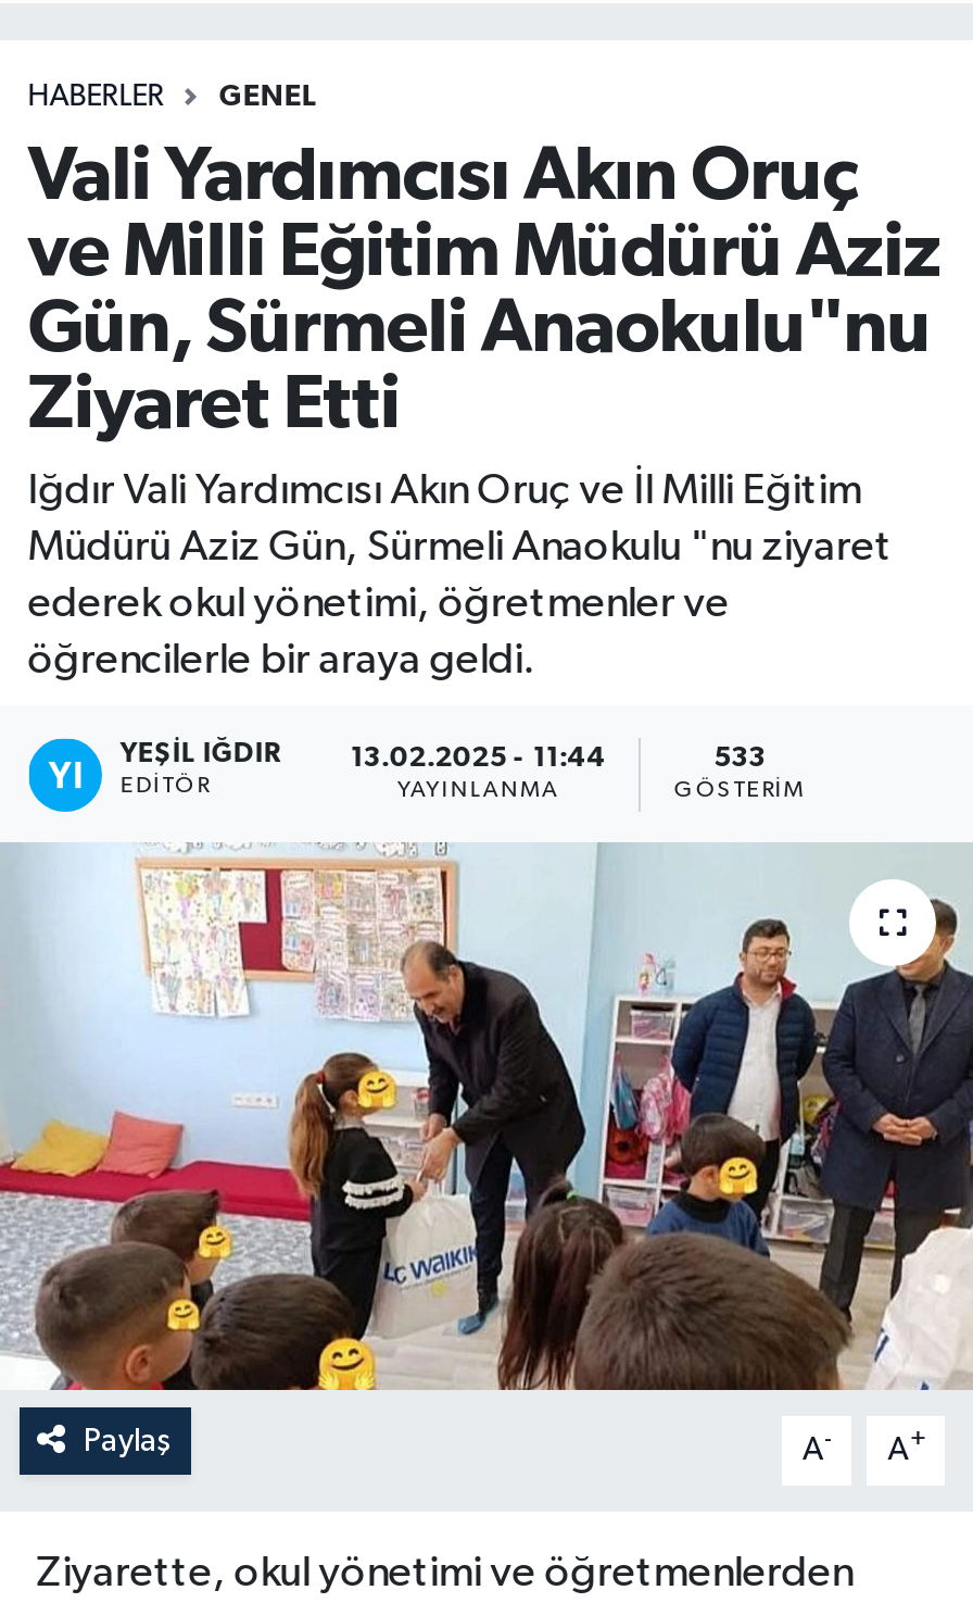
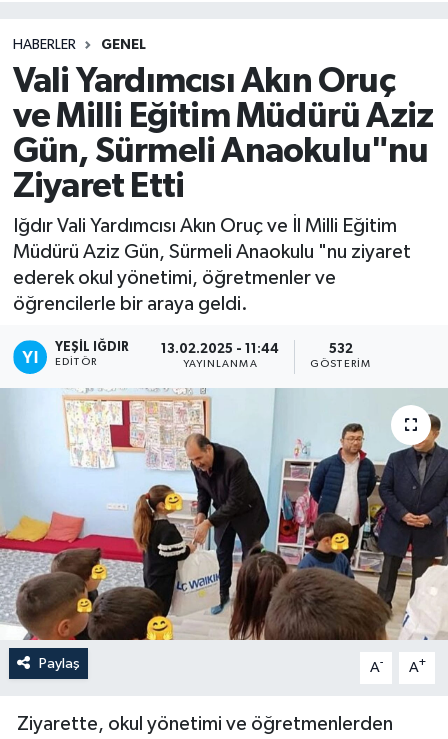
- 533
+ 532
